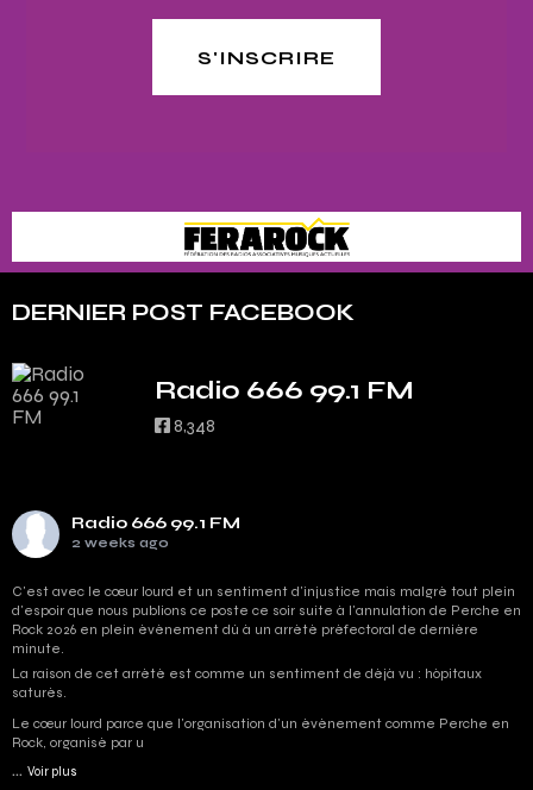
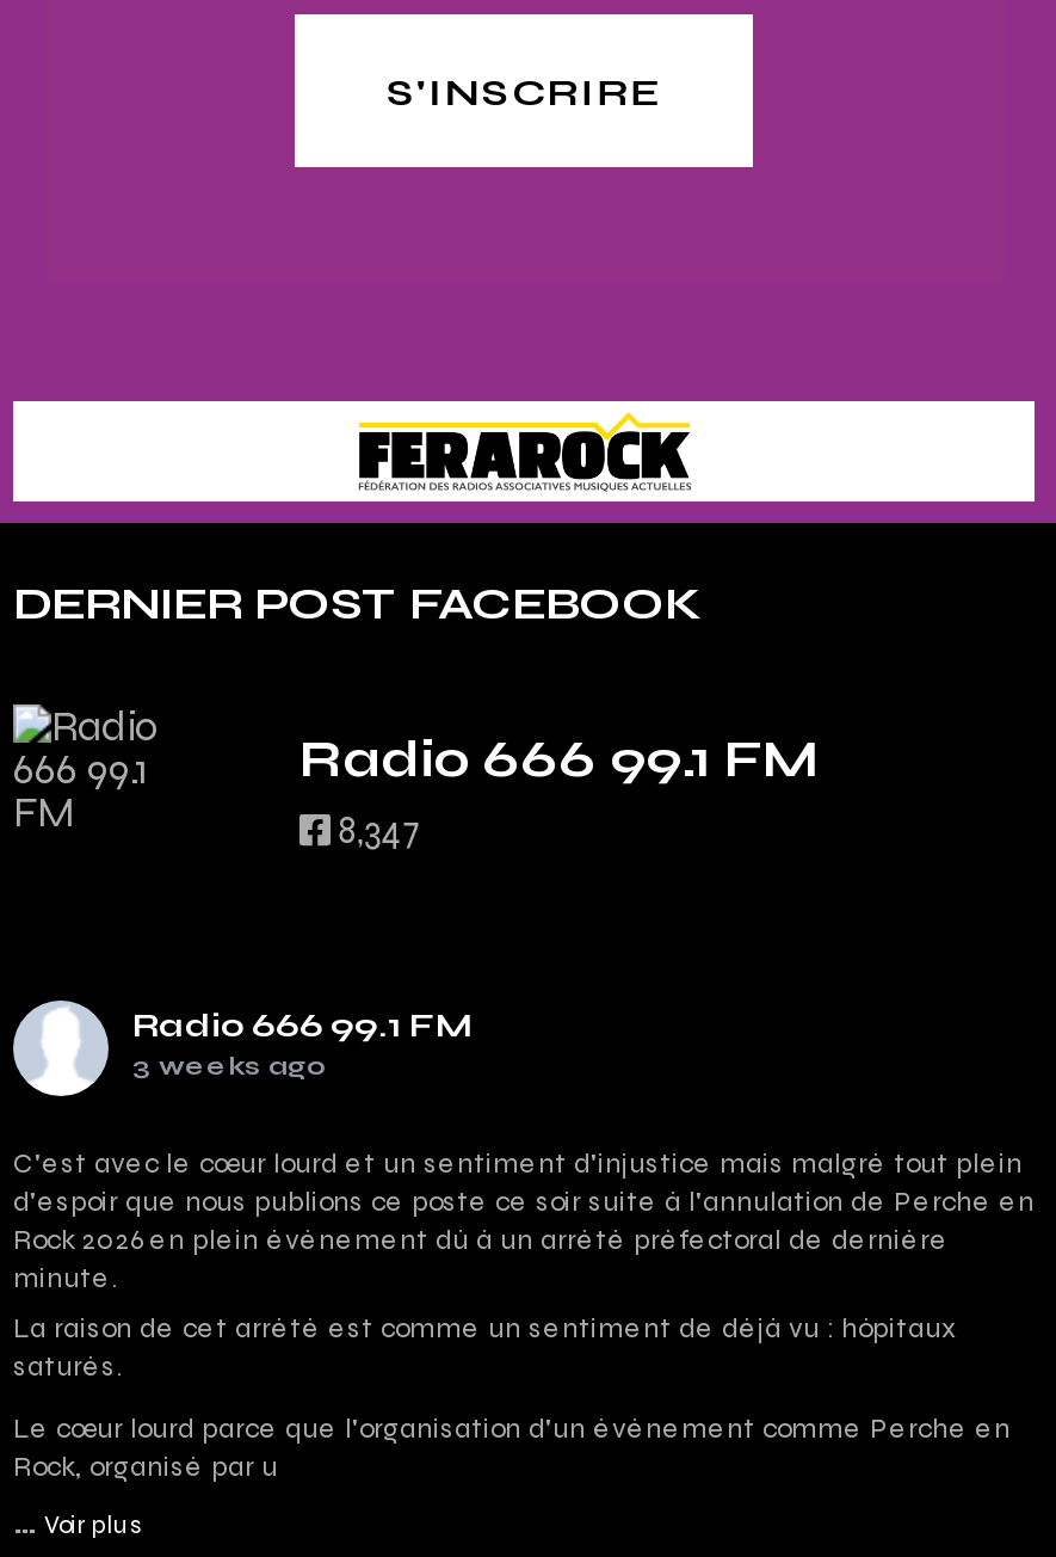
- 8,348
+ 8,347

- 2 weeks ago
+ 3 weeks ago
